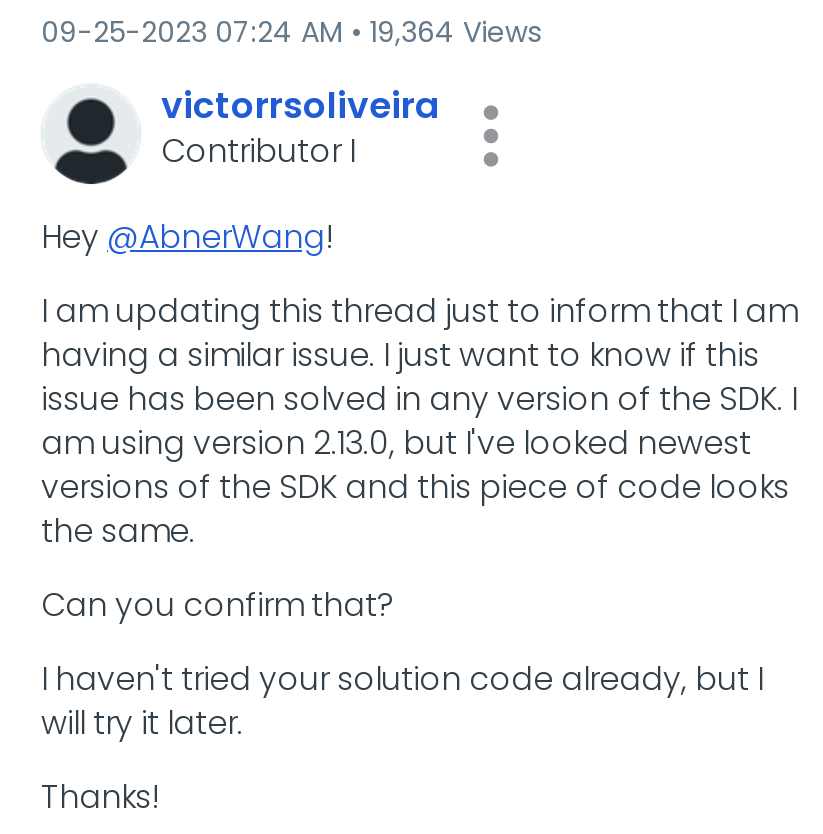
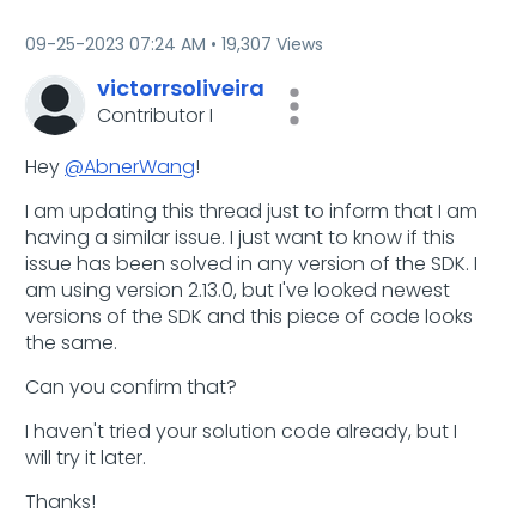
- 09-25-2023 07:24 AM 19,364 Views
+ 09-25-2023 07:24 AM 19,307 Views
